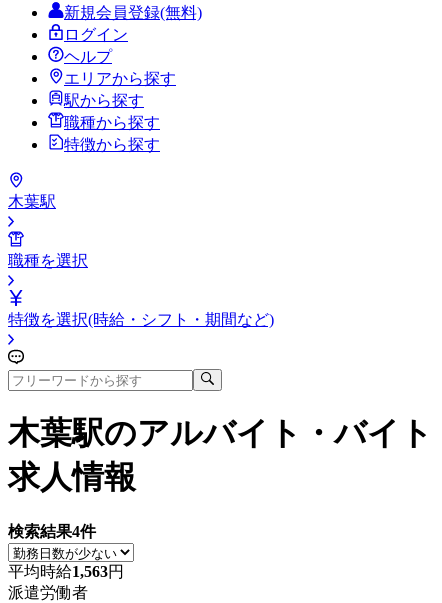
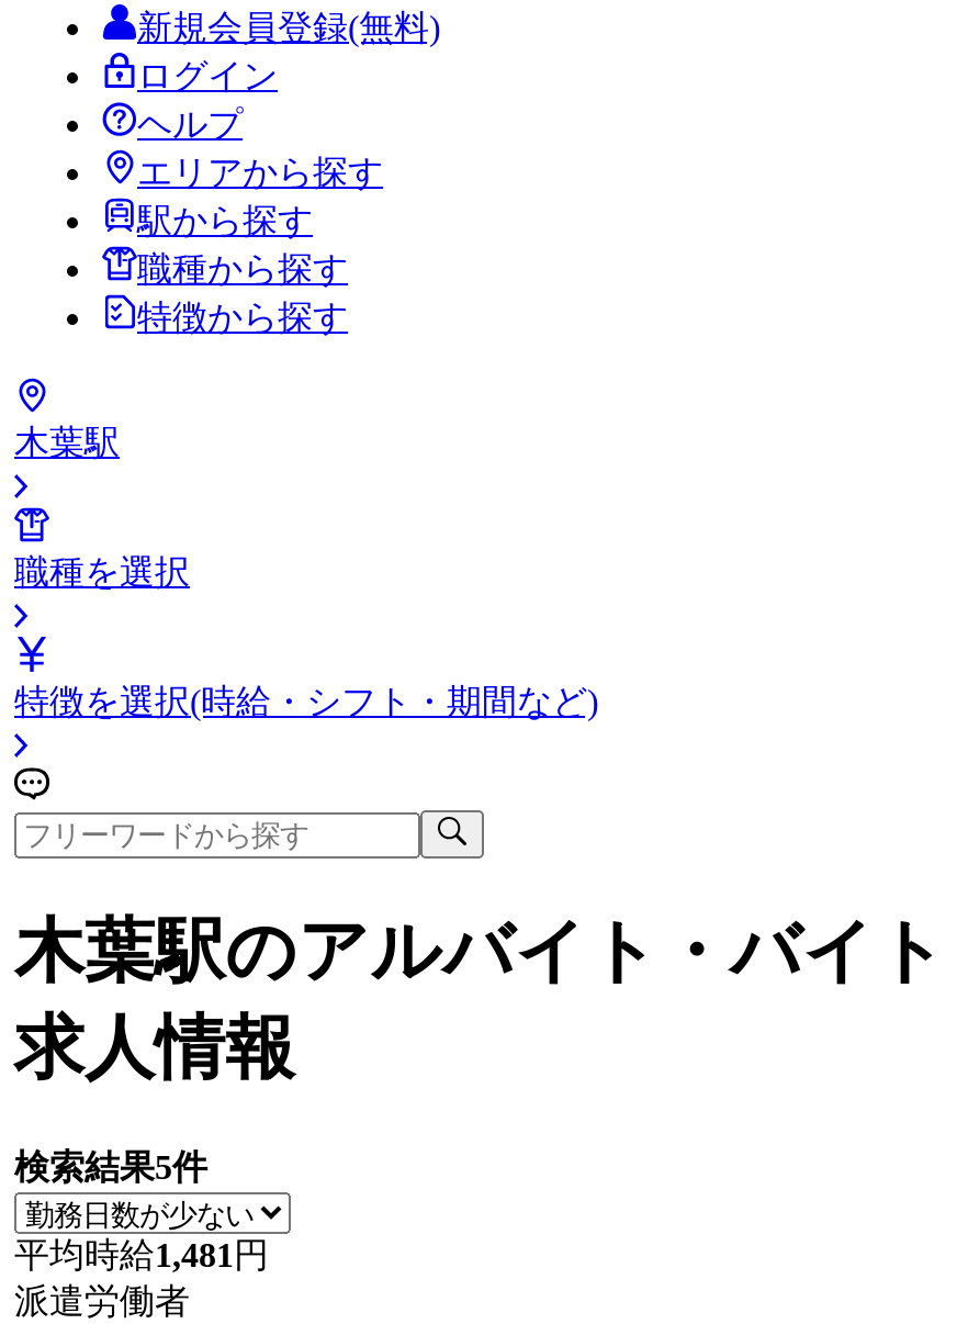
- 検索結果4件
+ 検索結果5件

- 平均時給1,563円
+ 平均時給1,481円
